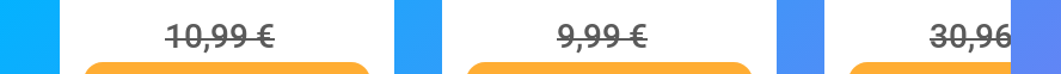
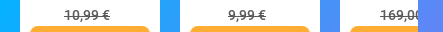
- 30,96 €
+ 169,00 €
